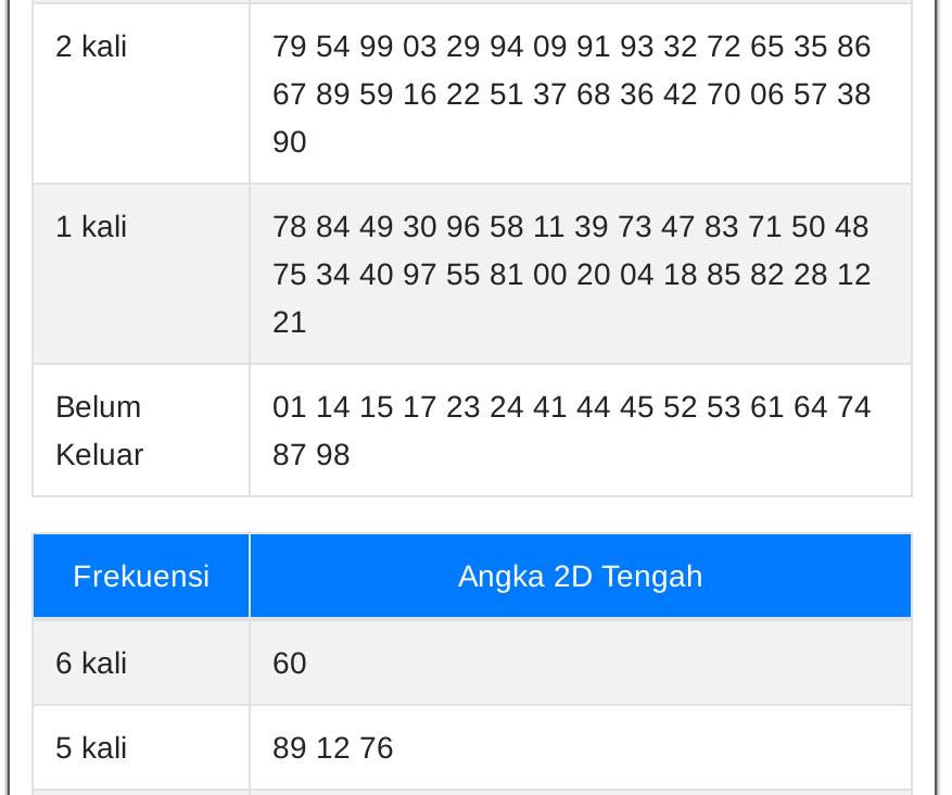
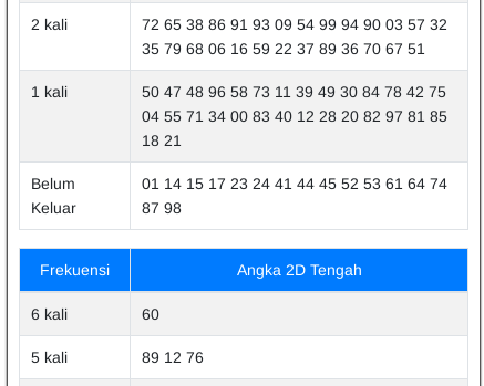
- 79 54 99 03 29 94 09 91 93 32 72 65 35 86
- 67 89 59 16 22 51 37 68 36 42 70 06 57 38
- 90
+ 72 65 38 86 91 93 09 54 99 94 90 03 57 32
+ 35 79 68 06 16 59 22 37 89 36 70 67 51

- 78 84 49 30 96 58 11 39 73 47 83 71 50 48
- 75 34 40 97 55 81 00 20 04 18 85 82 28 12
- 21
+ 50 47 48 96 58 73 11 39 49 30 84 78 42 75
+ 04 55 71 34 00 83 40 12 28 20 82 97 81 85
+ 18 21
